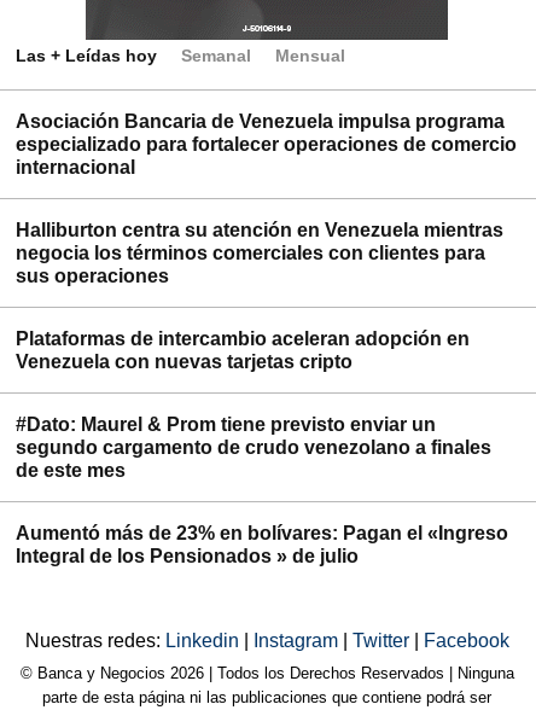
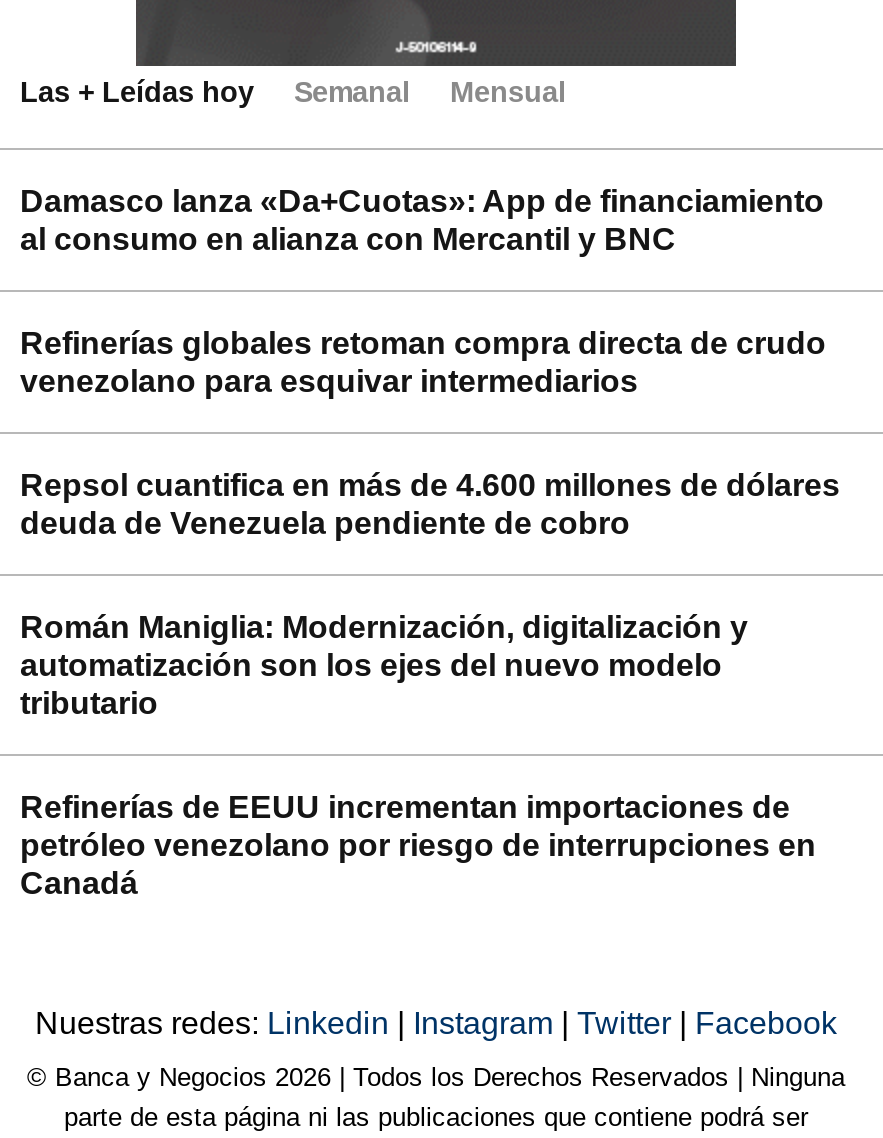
- Asociación Bancaria de Venezuela impulsa programa
- especializado para fortalecer operaciones de comercio
- internacional
+ Damasco lanza «Da+Cuotas»: App de financiamiento
+ al consumo en alianza con Mercantil y BNC

- Halliburton centra su atención en Venezuela mientras
- negocia los términos comerciales con clientes para
- sus operaciones
+ Refinerías globales retoman compra directa de crudo
+ venezolano para esquivar intermediarios

- Plataformas de intercambio aceleran adopción en
- Venezuela con nuevas tarjetas cripto
+ Repsol cuantifica en más de 4.600 millones de dólares
+ deuda de Venezuela pendiente de cobro

- #Dato: Maurel & Prom tiene previsto enviar un
- segundo cargamento de crudo venezolano a finales
- de este mes
+ Román Maniglia: Modernización, digitalización y
+ automatización son los ejes del nuevo modelo
+ tributario

- Aumentó más de 23% en bolívares: Pagan el «Ingreso
- Integral de los Pensionados » de julio
+ Refinerías de EEUU incrementan importaciones de
+ petróleo venezolano por riesgo de interrupciones en
+ Canadá
